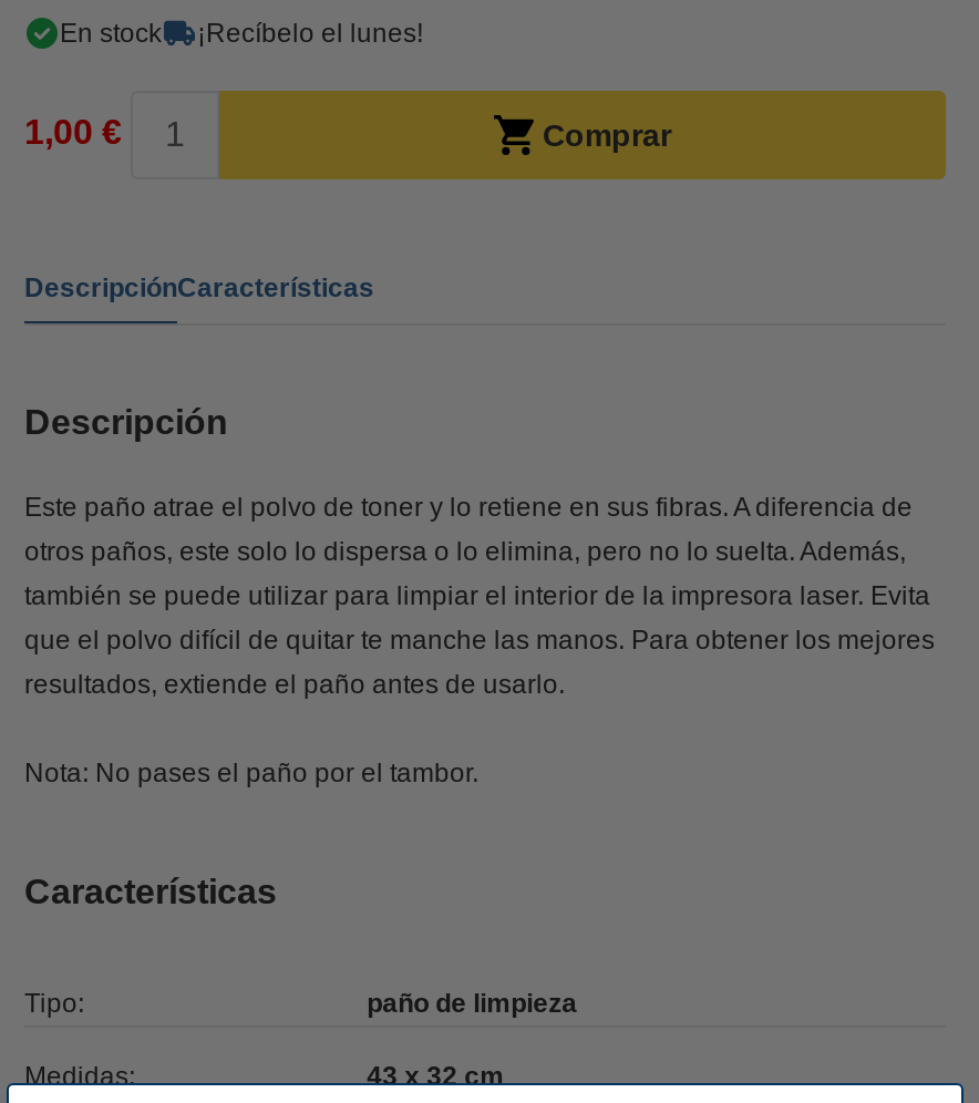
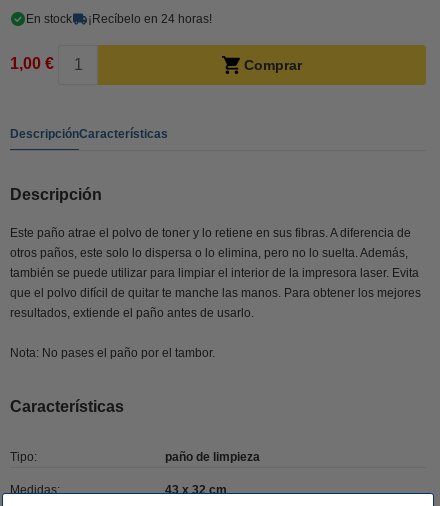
- ¡Recíbelo el lunes!
+ ¡Recíbelo en 24 horas!
